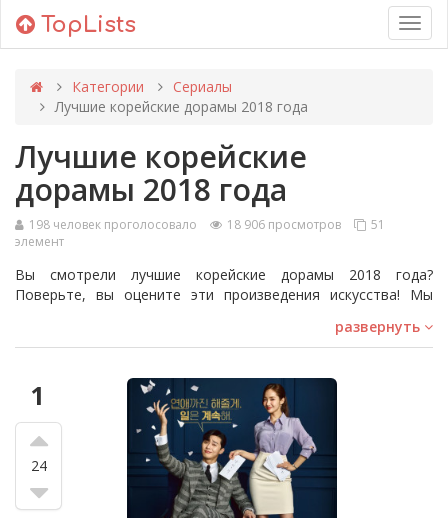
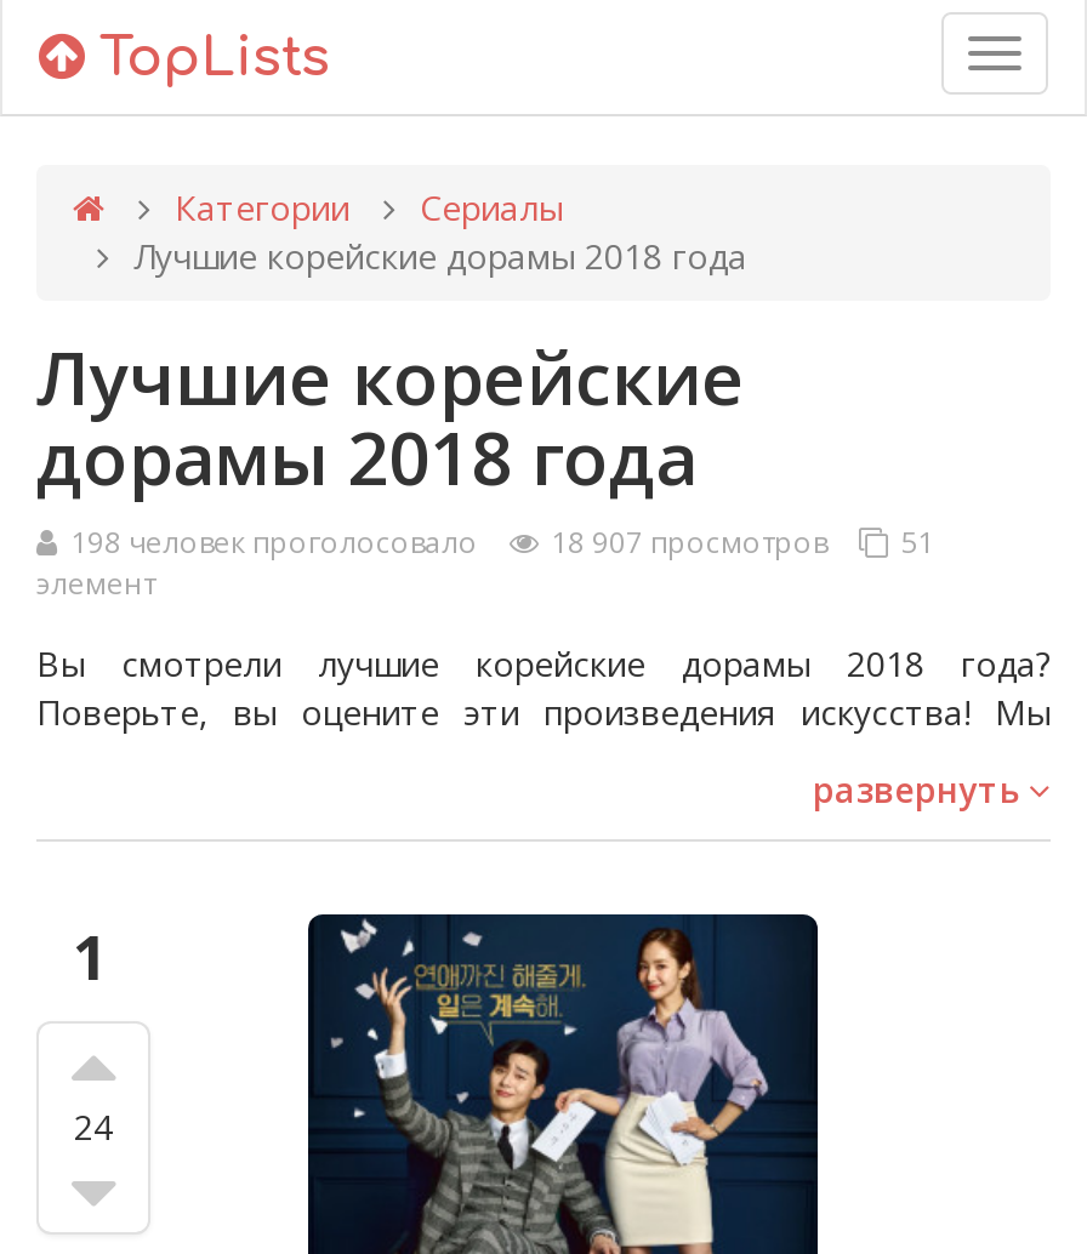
- 198 человек проголосовало 18 906 просмотров 51
+ 198 человек проголосовало 18 907 просмотров 51
